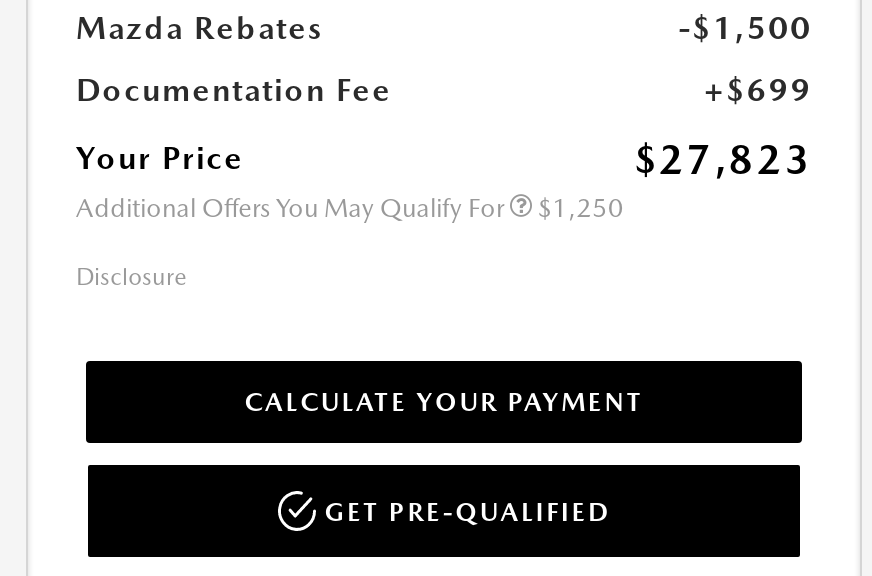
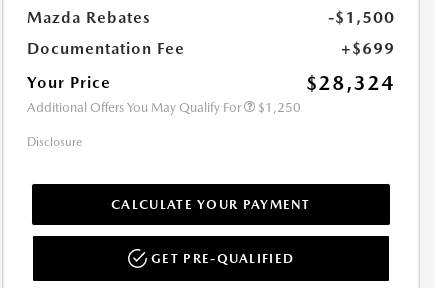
- $27,823
+ $28,324
